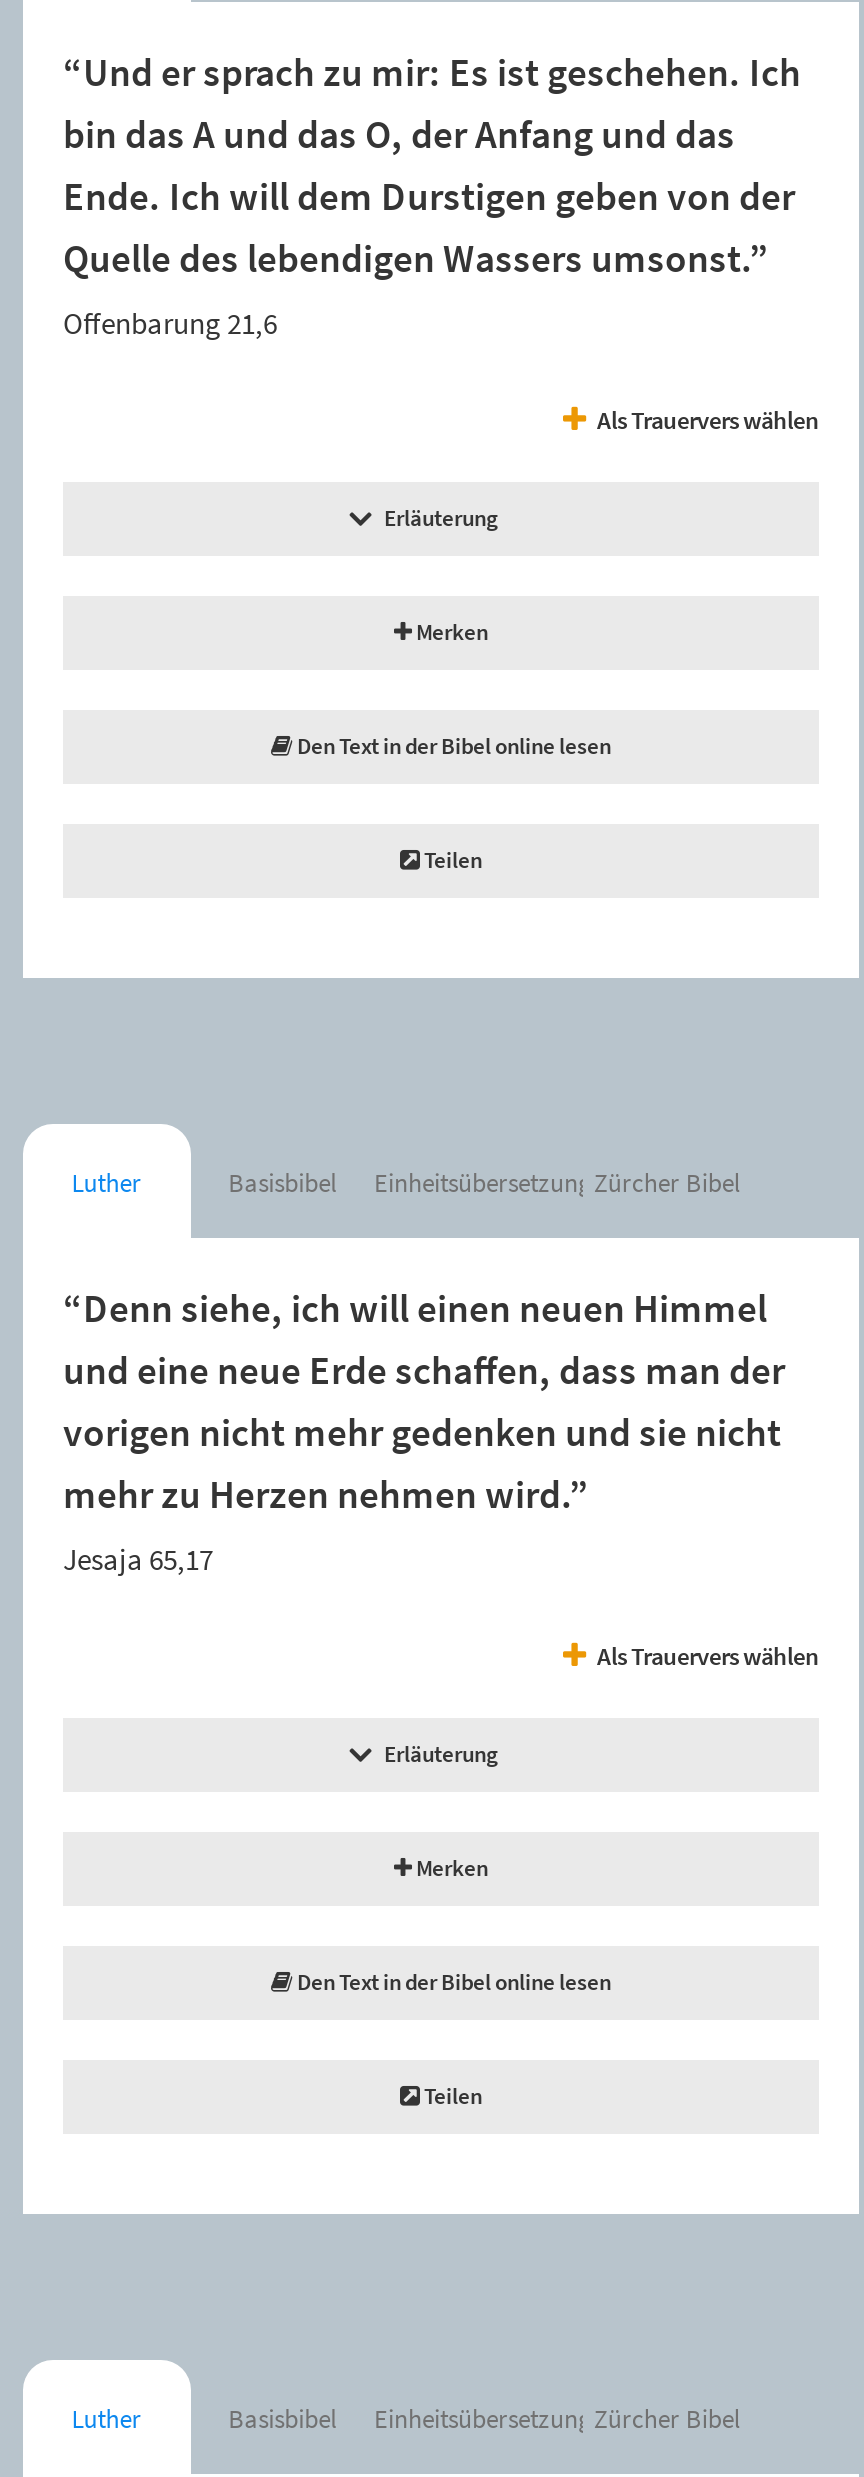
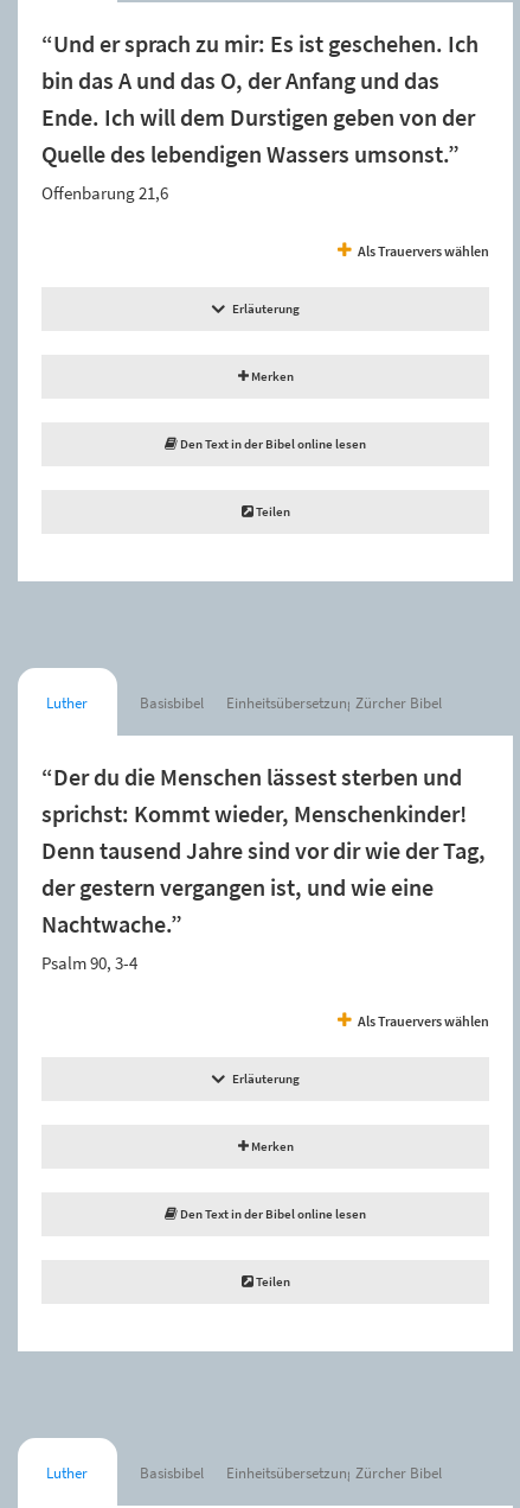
- “Denn siehe, ich will einen neuen Himmel
- und eine neue Erde schaffen, dass man der
- vorigen nicht mehr gedenken und sie nicht
- mehr zu Herzen nehmen wird.”
+ “Der du die Menschen lässest sterben und
+ sprichst: Kommt wieder, Menschenkinder!
+ Denn tausend Jahre sind vor dir wie der Tag,
+ der gestern vergangen ist, und wie eine
+ Nachtwache.”

- Jesaja 65,17
+ Psalm 90, 3-4
